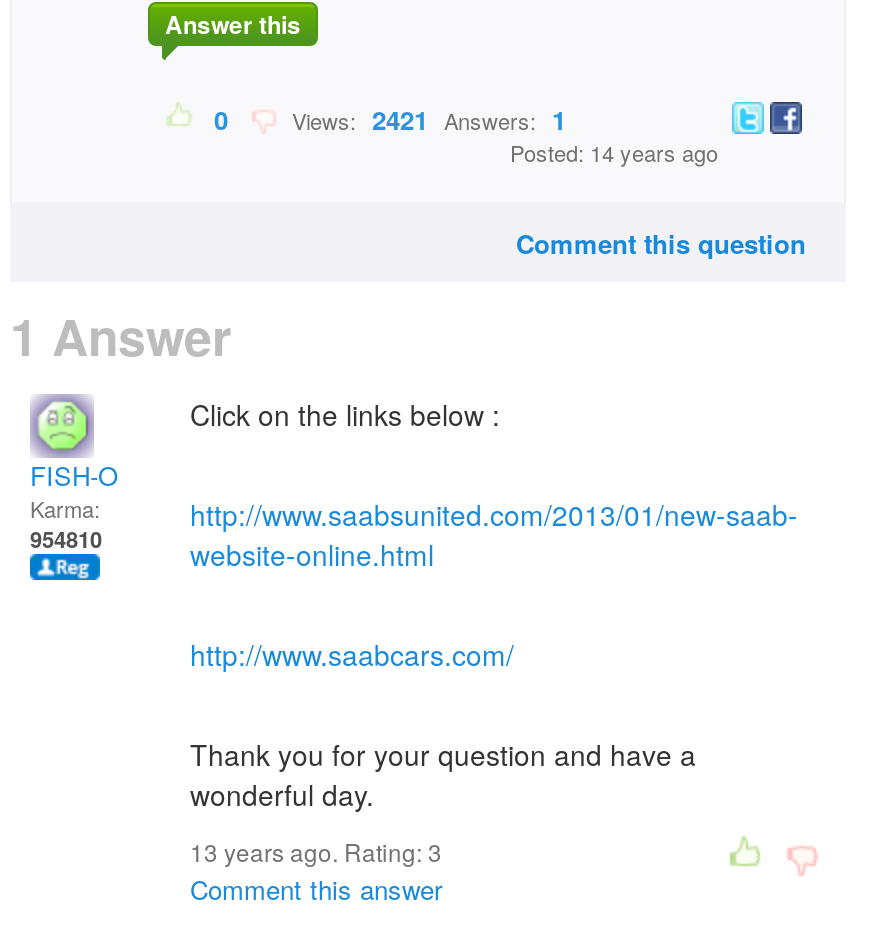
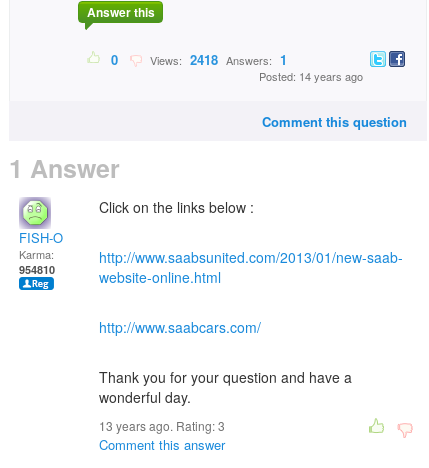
- Views: 2421 Answers: 1
+ Views: 2418 Answers: 1
